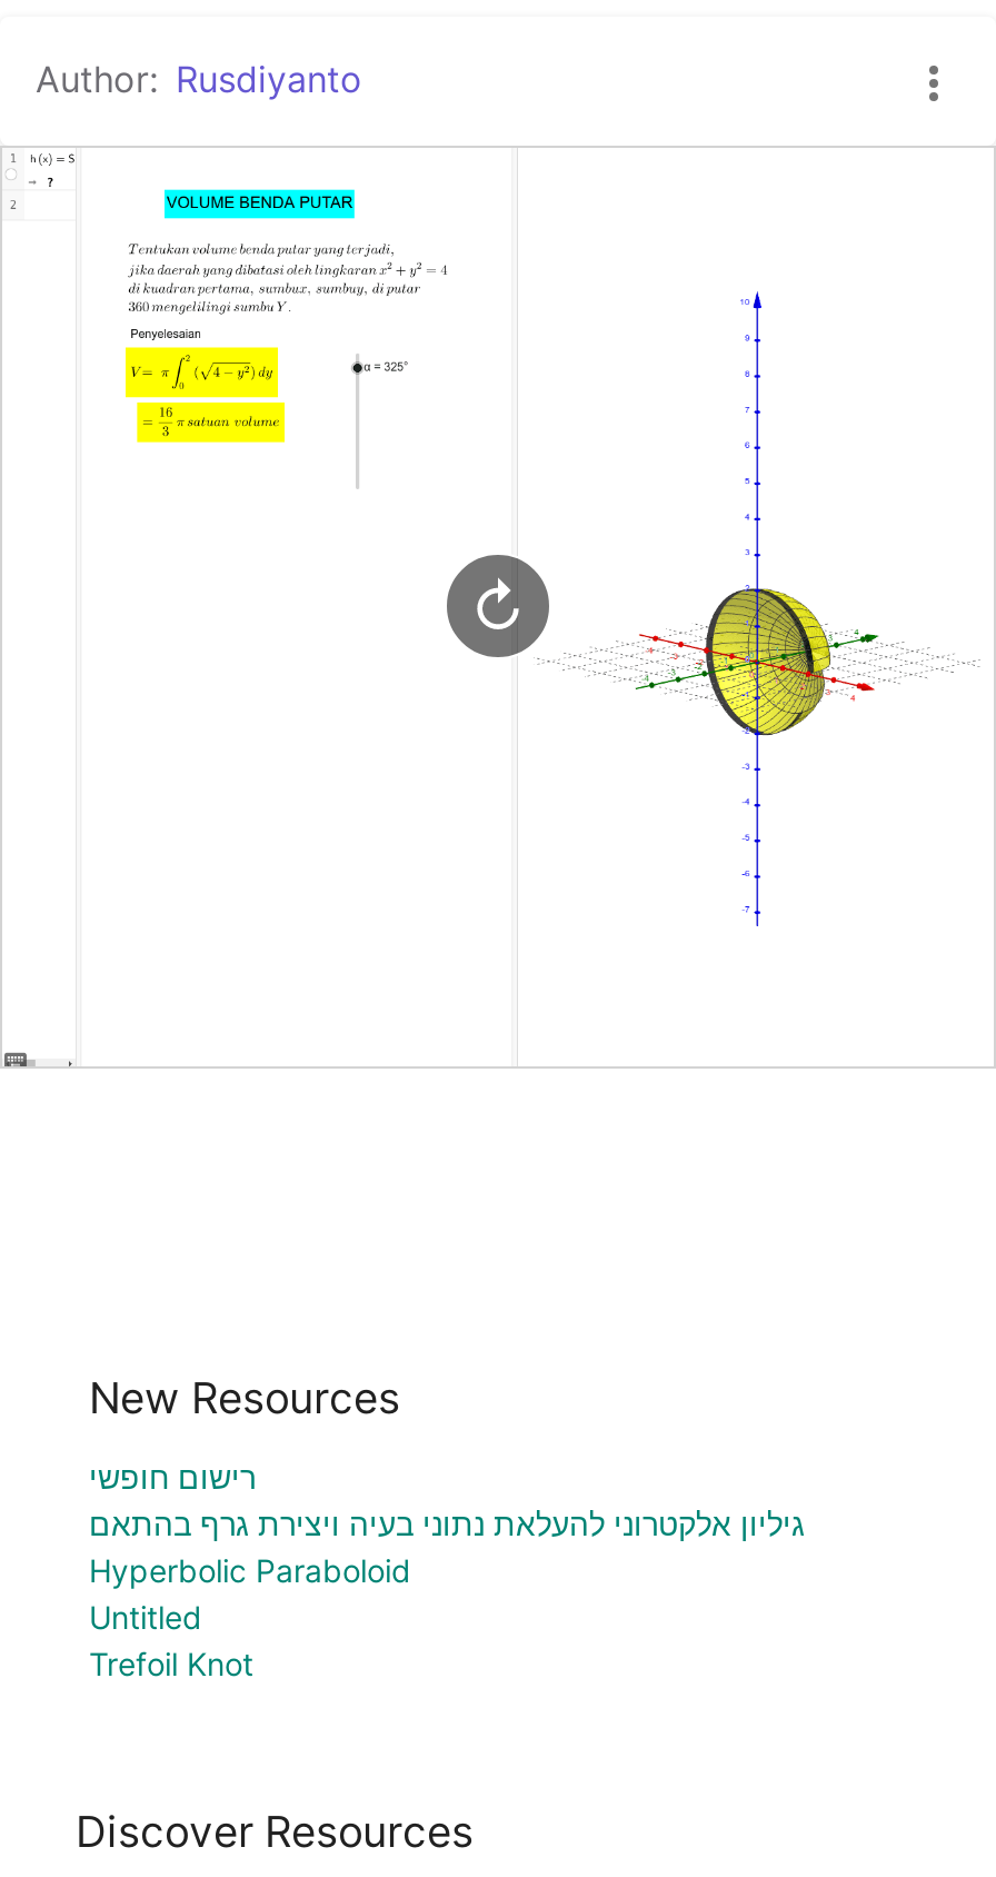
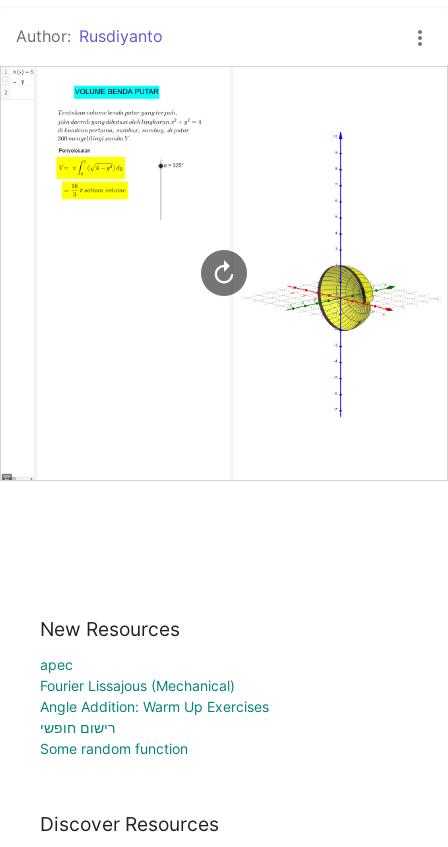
+ apec
+ Fourier Lissajous (Mechanical)
+ Angle Addition: Warm Up Exercises

moved down: רישום חופשי

- גיליון אלקטרוני להעלאת נתוני בעיה ויצירת גרף בהתאם
- Hyperbolic Paraboloid
- Untitled
- Trefoil Knot
+ Some random function
